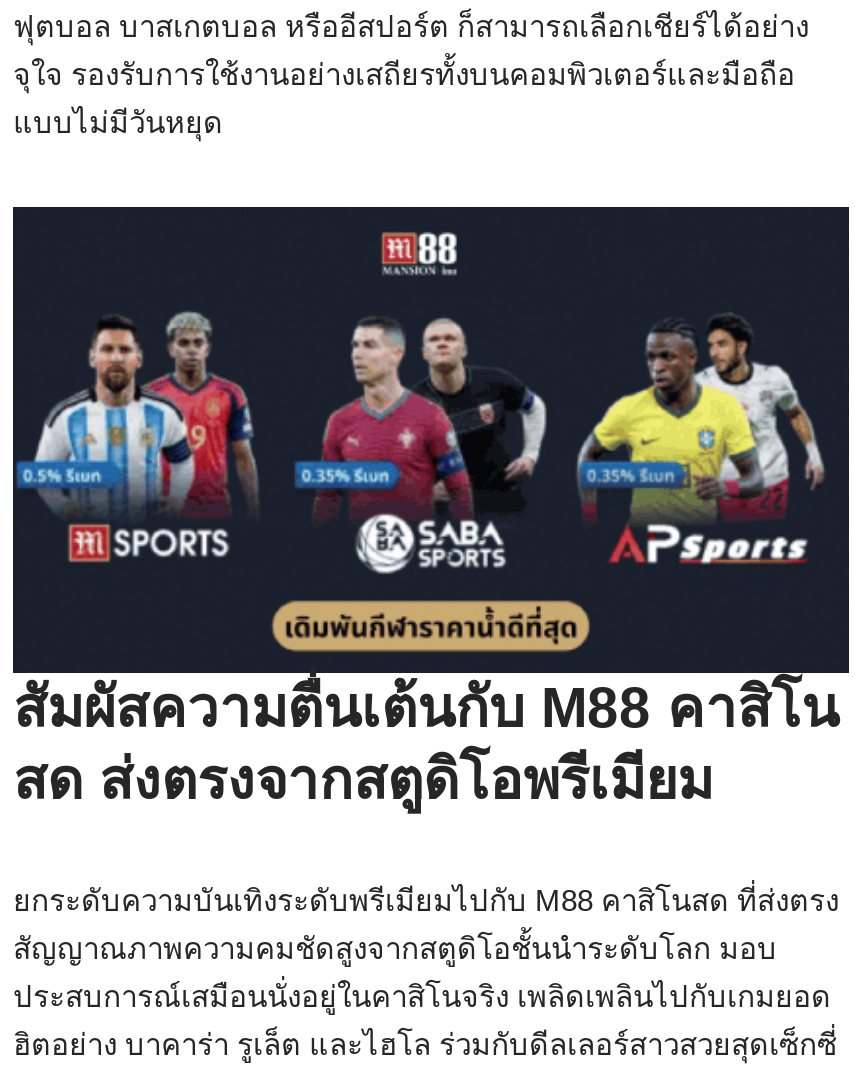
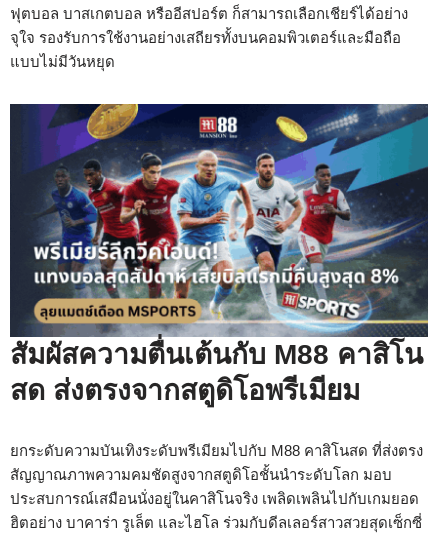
- [image]
+ [image]
